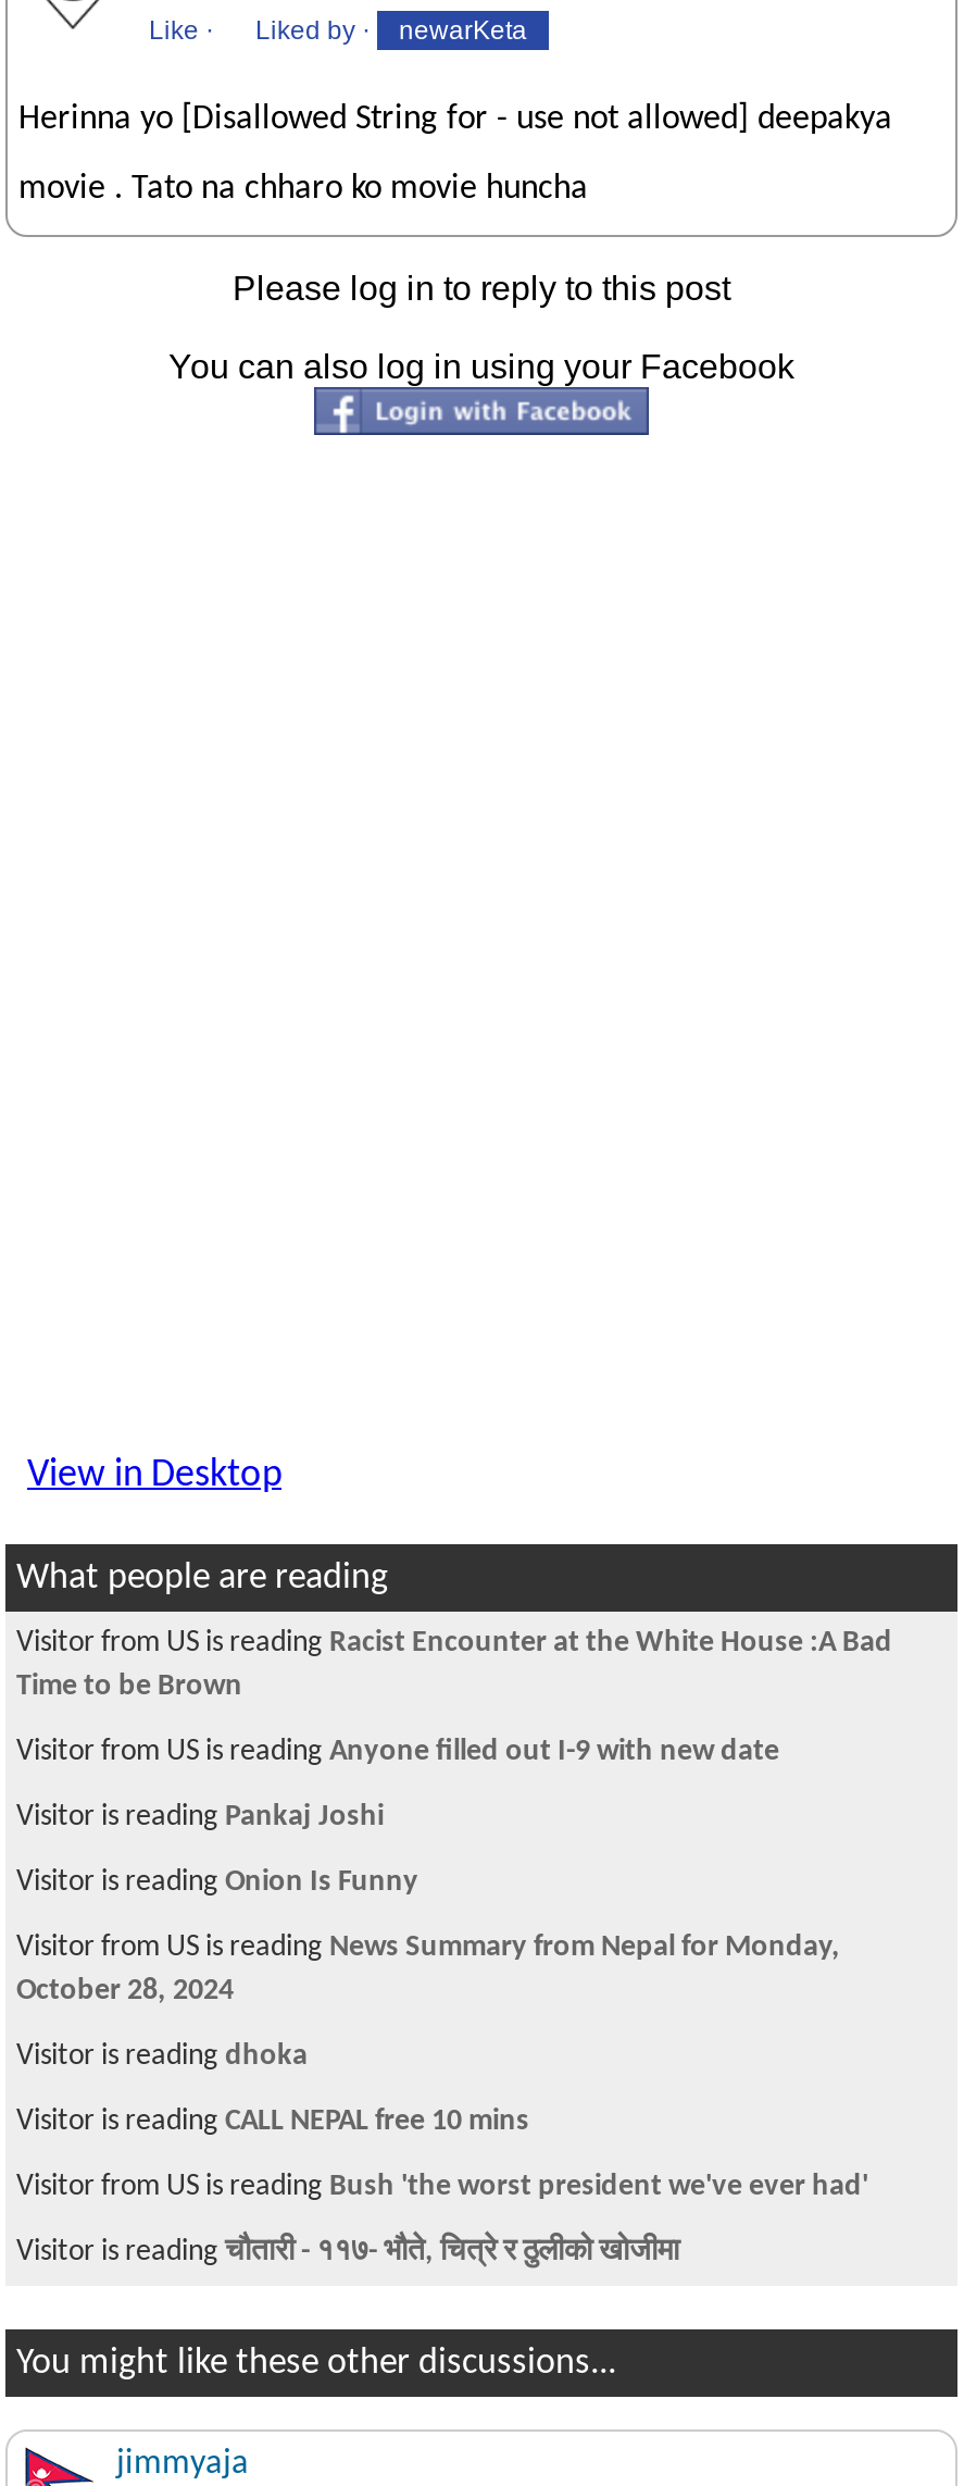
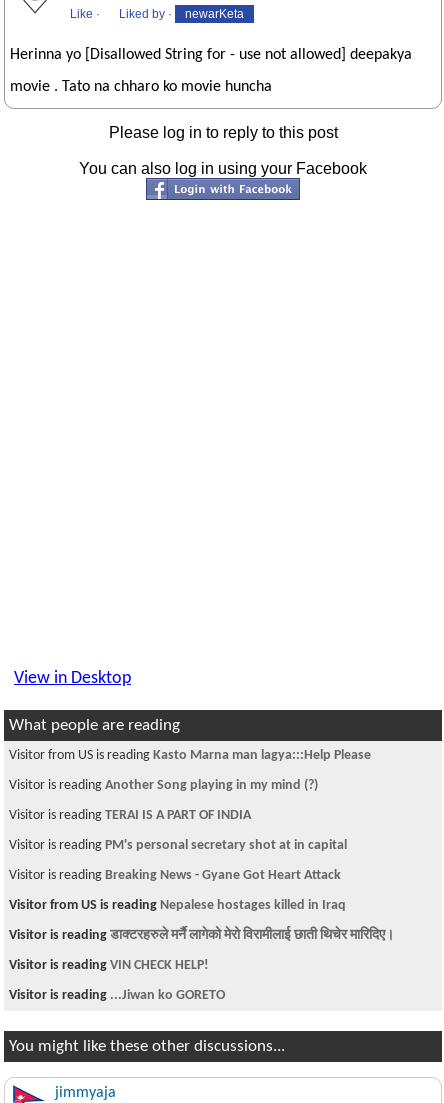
- Visitor from US is reading Racist Encounter at the White House :A Bad
- Time to be Brown
+ Visitor from US is reading Kasto Marna man lagya:::Help Please

- Visitor from US is reading Anyone filled out I-9 with new date
+ Visitor is reading Another Song playing in my mind (?)

- Visitor is reading Pankaj Joshi
+ Visitor is reading TERAI IS A PART OF INDIA

- Visitor is reading Onion Is Funny
+ Visitor is reading PM's personal secretary shot at in capital

- Visitor from US is reading News Summary from Nepal for Monday,
- October 28, 2024
+ Visitor is reading Breaking News - Gyane Got Heart Attack

- Visitor is reading dhoka
+ Visitor from US is reading Nepalese hostages killed in Iraq

- Visitor is reading CALL NEPAL free 10 mins
+ Visitor is reading डाक्टरहरुले मर्नै लागेको मेरो विरामीलाई छाती थिचेर मारिदिए।

- Visitor from US is reading Bush 'the worst president we've ever had'
+ Visitor is reading VIN CHECK HELP!

- Visitor is reading चौतारी - ११७- भौते, चित्रे र ठुलीको खोजीमा
+ Visitor is reading...Jiwan ko GORETO
